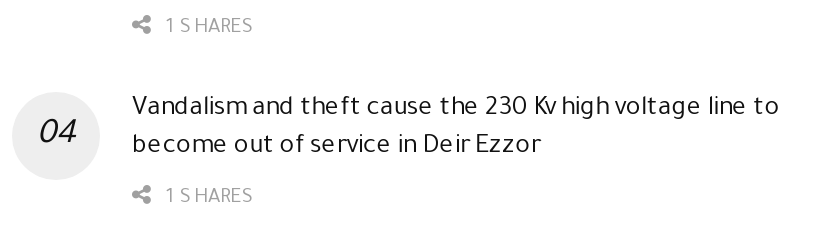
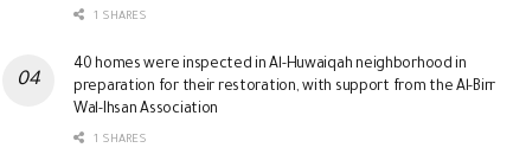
- Vandalism and theft cause the 230 Kv high voltage line to
- become out of service in Deir Ezzor
+ 40 homes were inspected in Al-Huwaiqah neighborhood in
+ preparation for their restoration, with support from the Al-Birr
+ Wal-Ihsan Association
